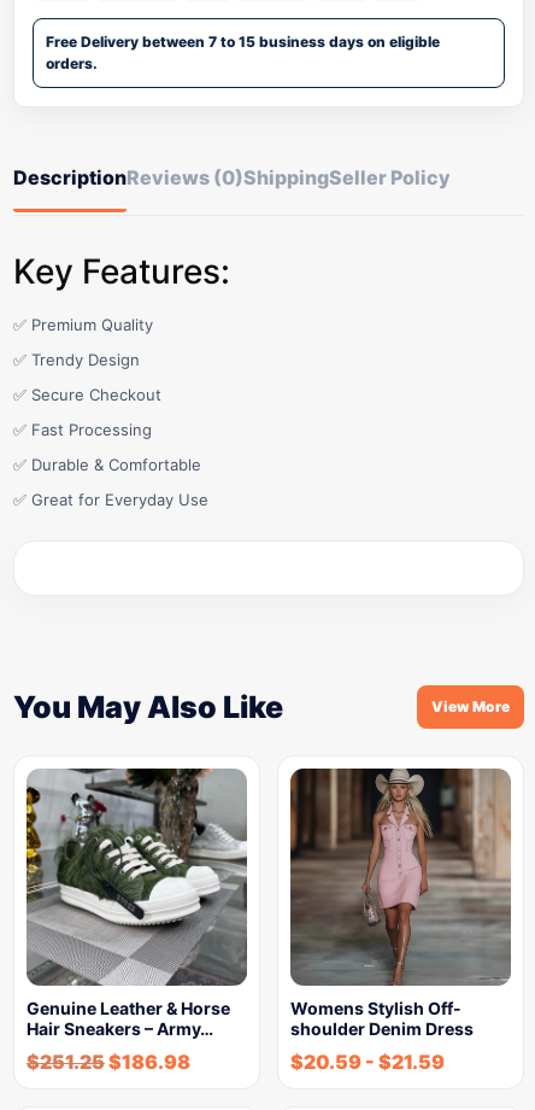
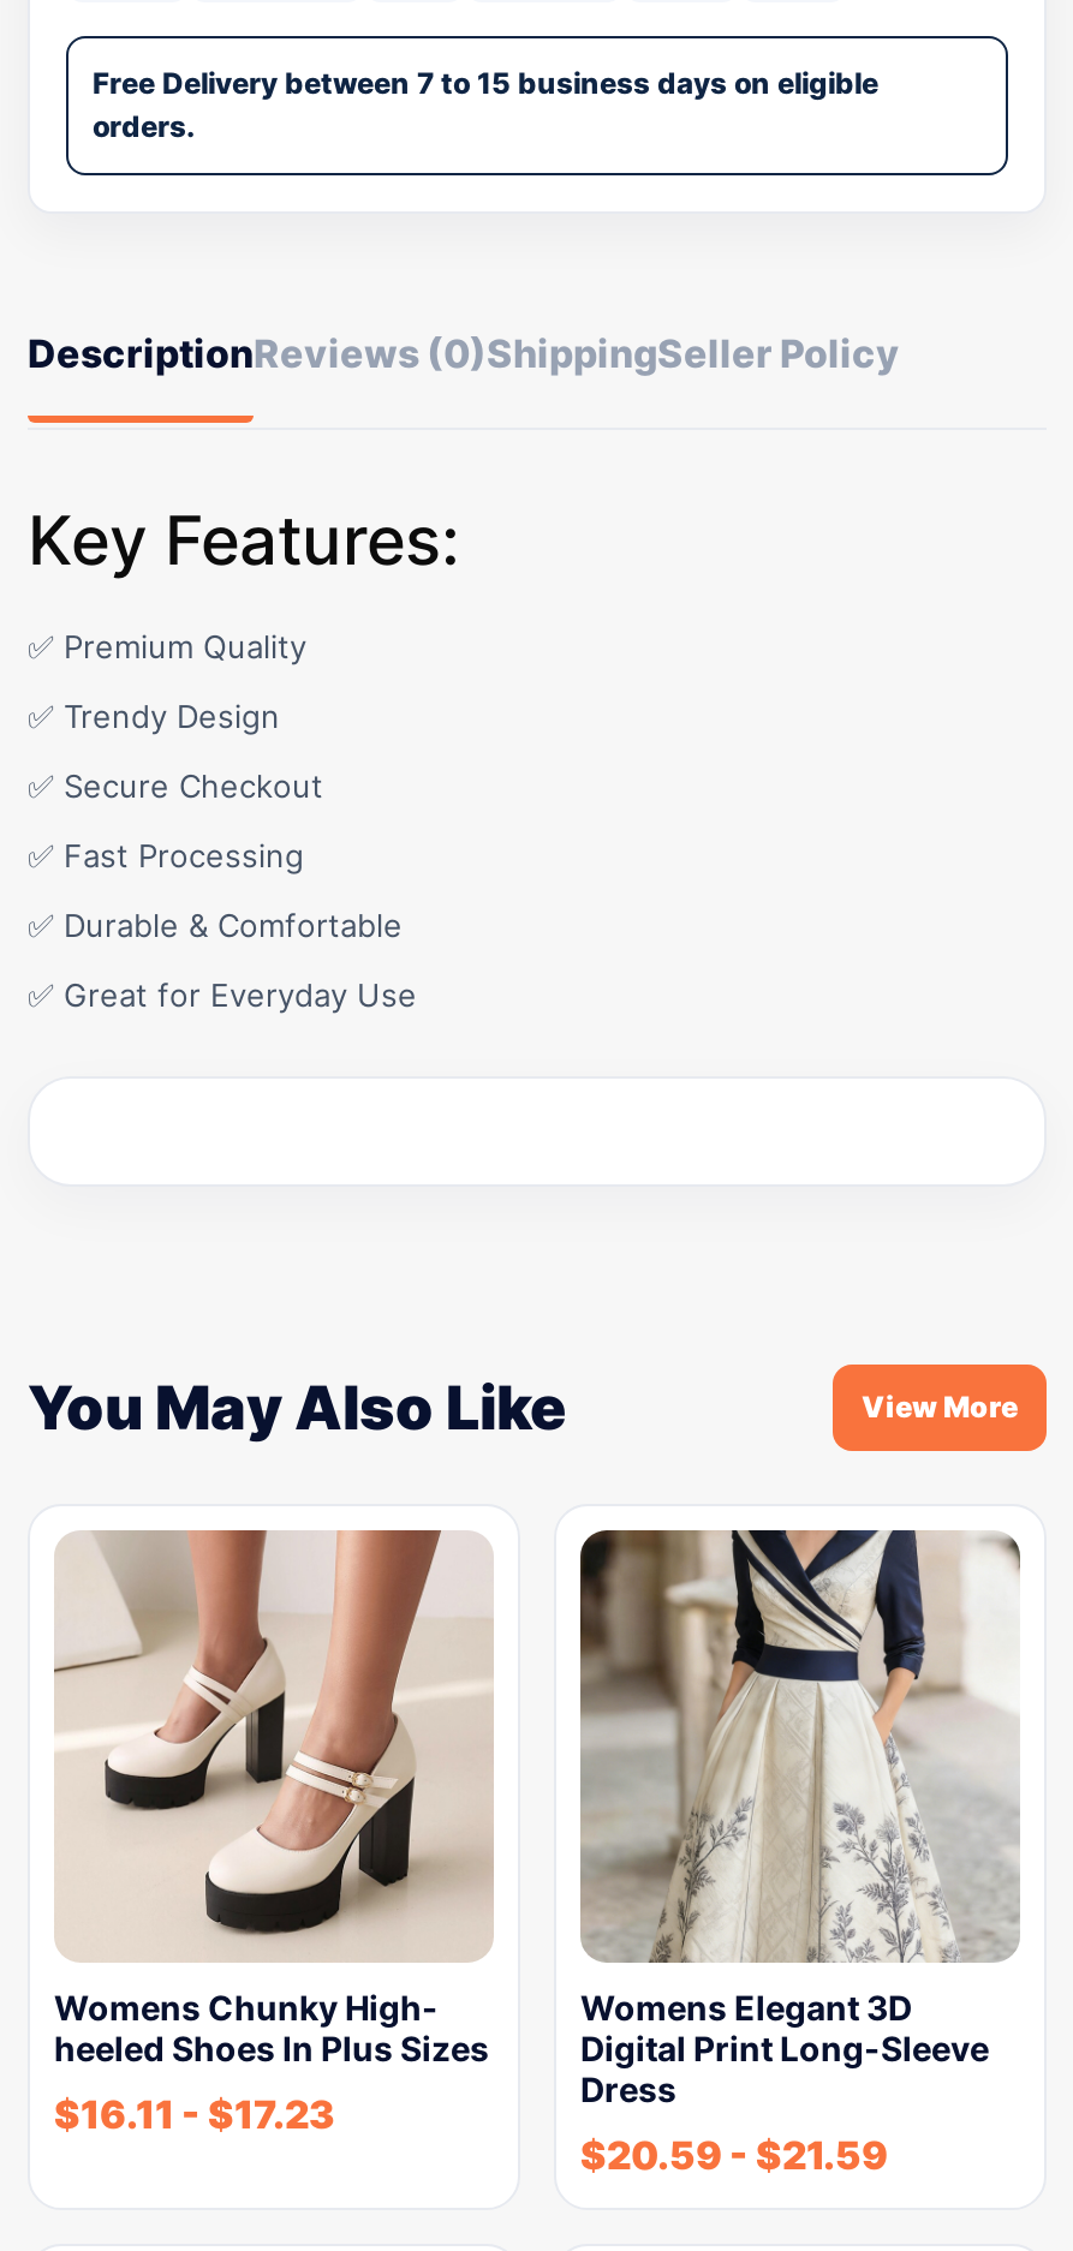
- [image]
- Genuine Leather & Horse
- Hair Sneakers – Army…
- $251.25 $186.98
+ [image]
+ Womens Chunky High-
+ heeled Shoes In Plus Sizes
+ $16.11 - $17.23

- [image]
- Womens Stylish Off-
- shoulder Denim Dress
+ [image]
+ Womens Elegant 3D
+ Digital Print Long-Sleeve
+ Dress
